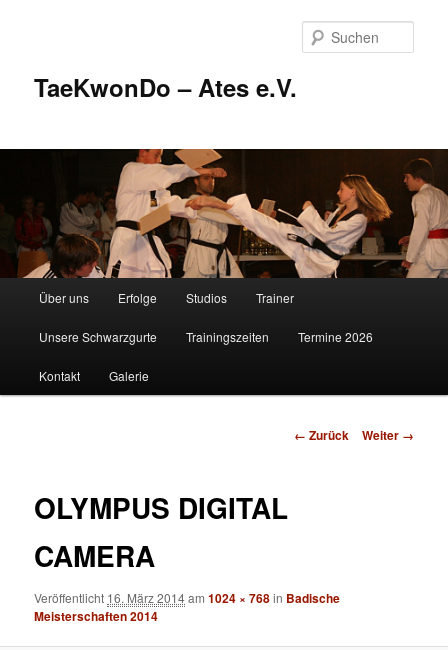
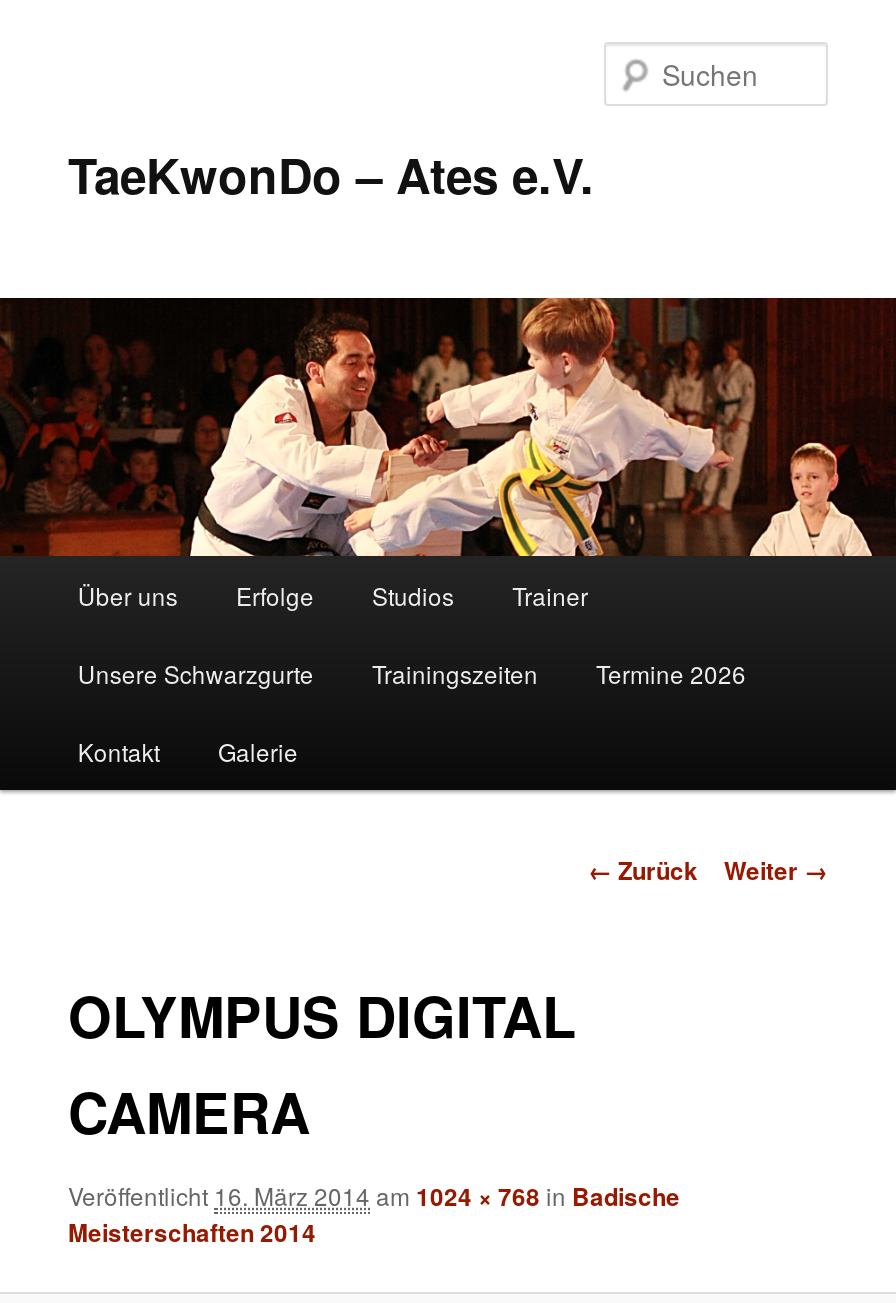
- [image]
+ [image]
